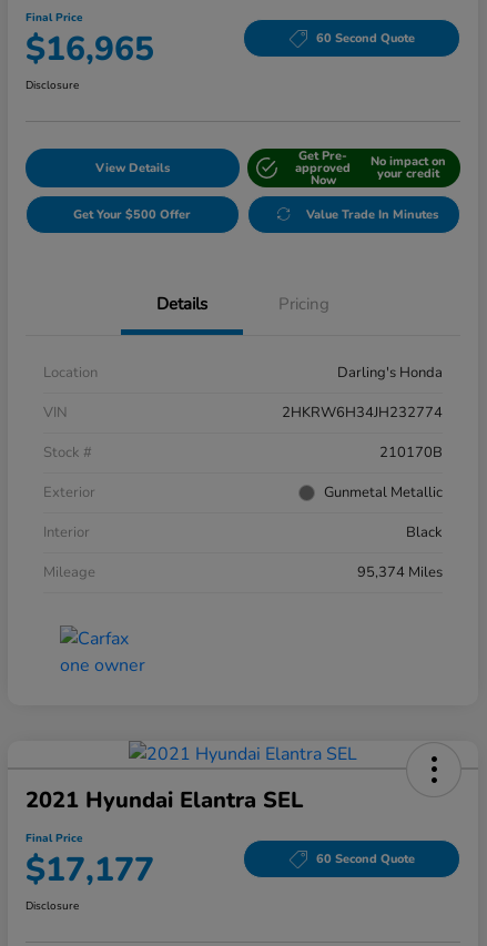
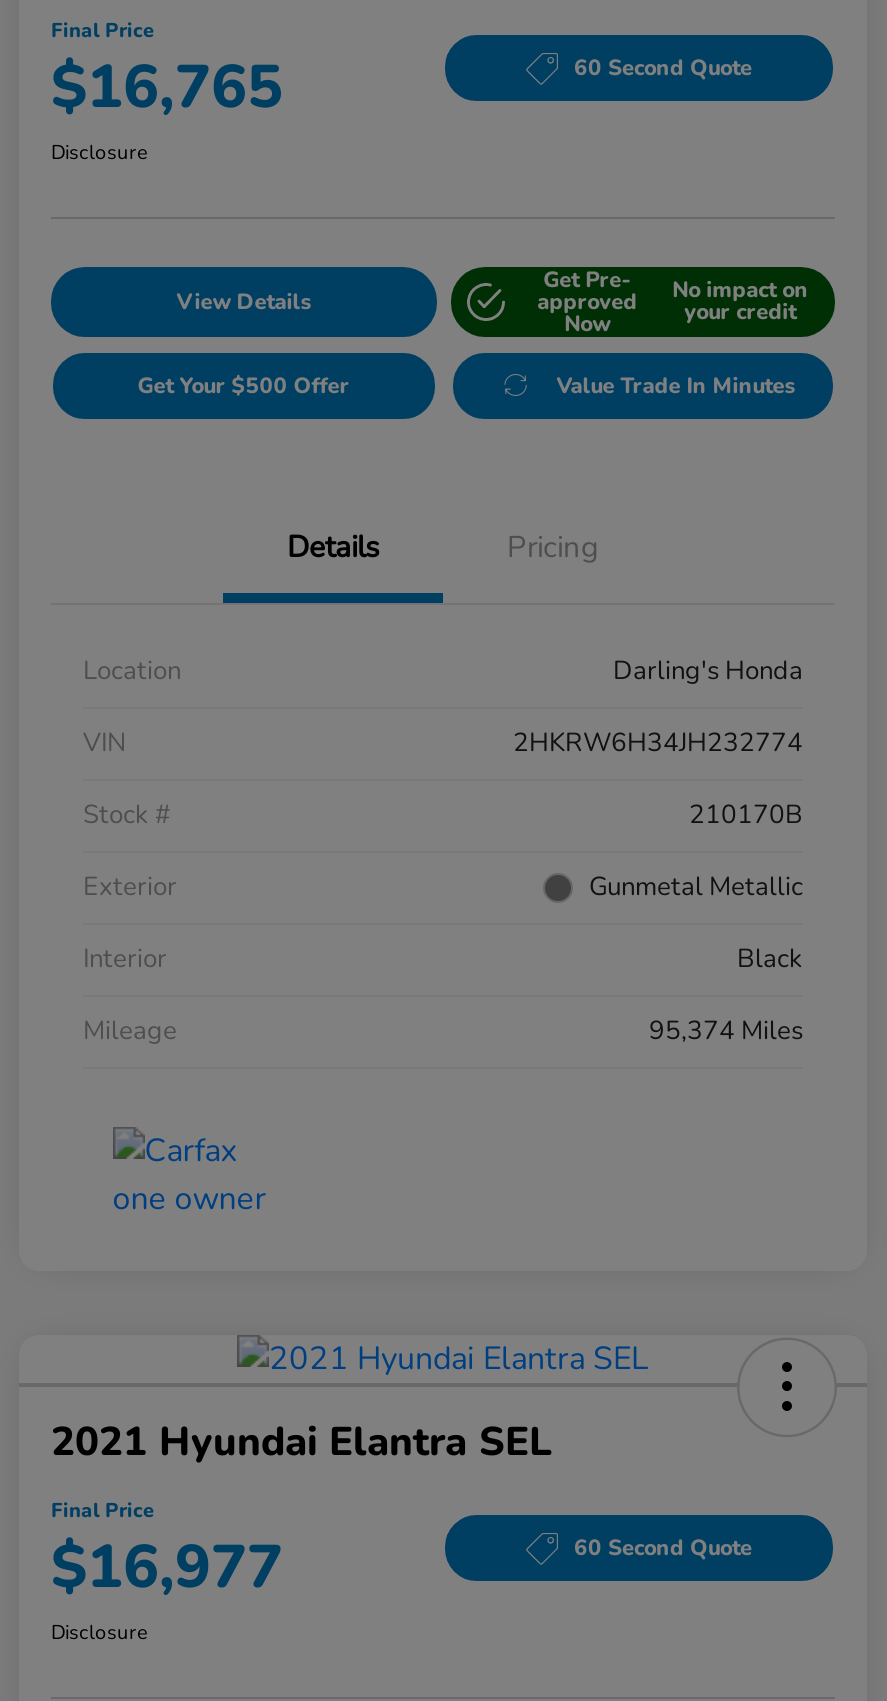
- $16,965
+ $16,765

- $17,177
+ $16,977
